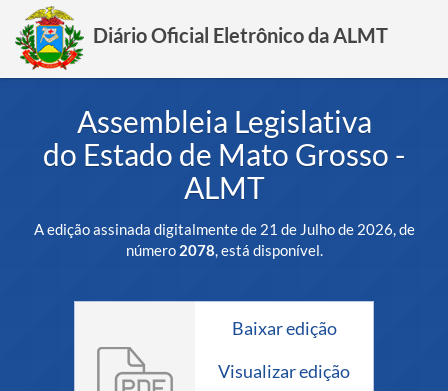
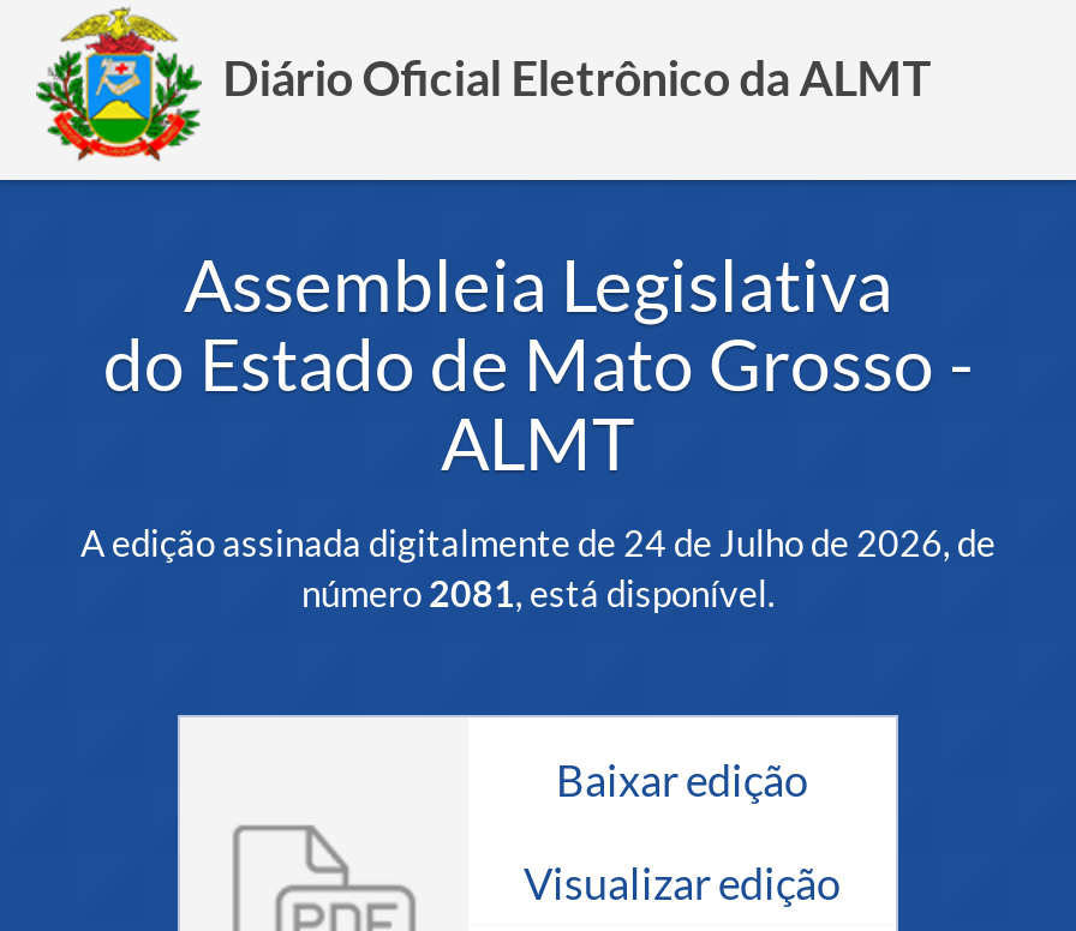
- A edição assinada digitalmente de 21 de Julho de 2026, de
+ A edição assinada digitalmente de 24 de Julho de 2026, de

- número 2078, está disponível.
+ número 2081, está disponível.
